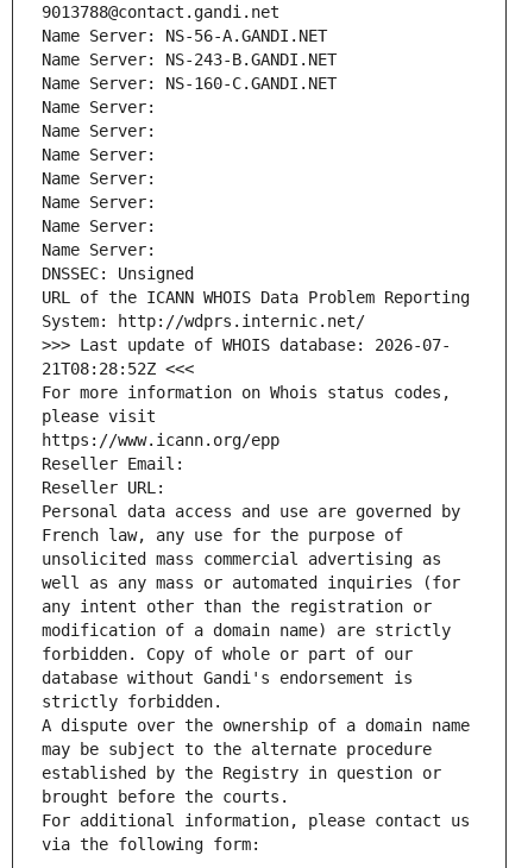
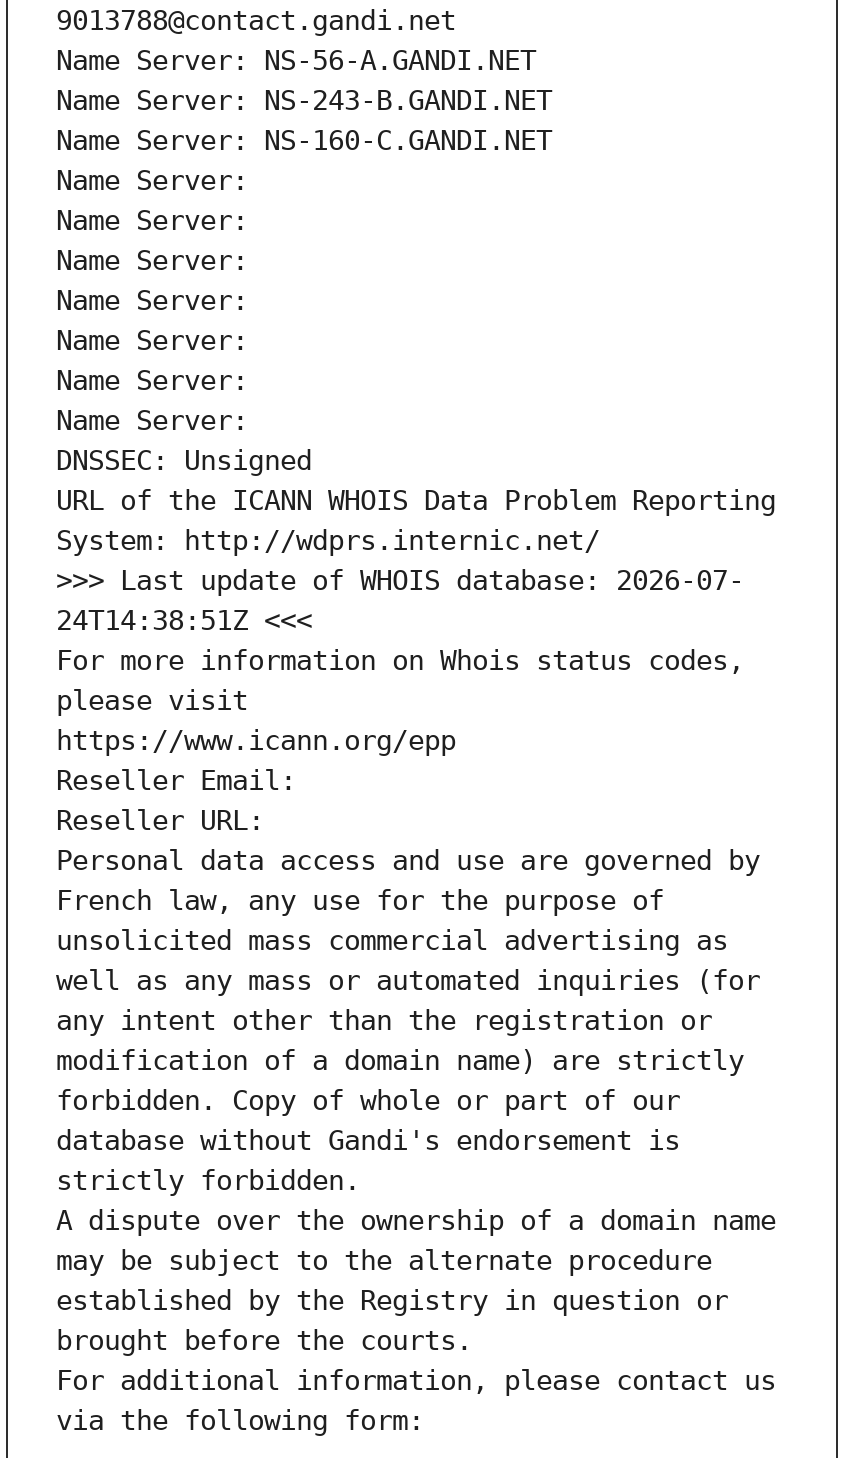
- 21T08:28:52Z <<<
+ 24T14:38:51Z <<<
